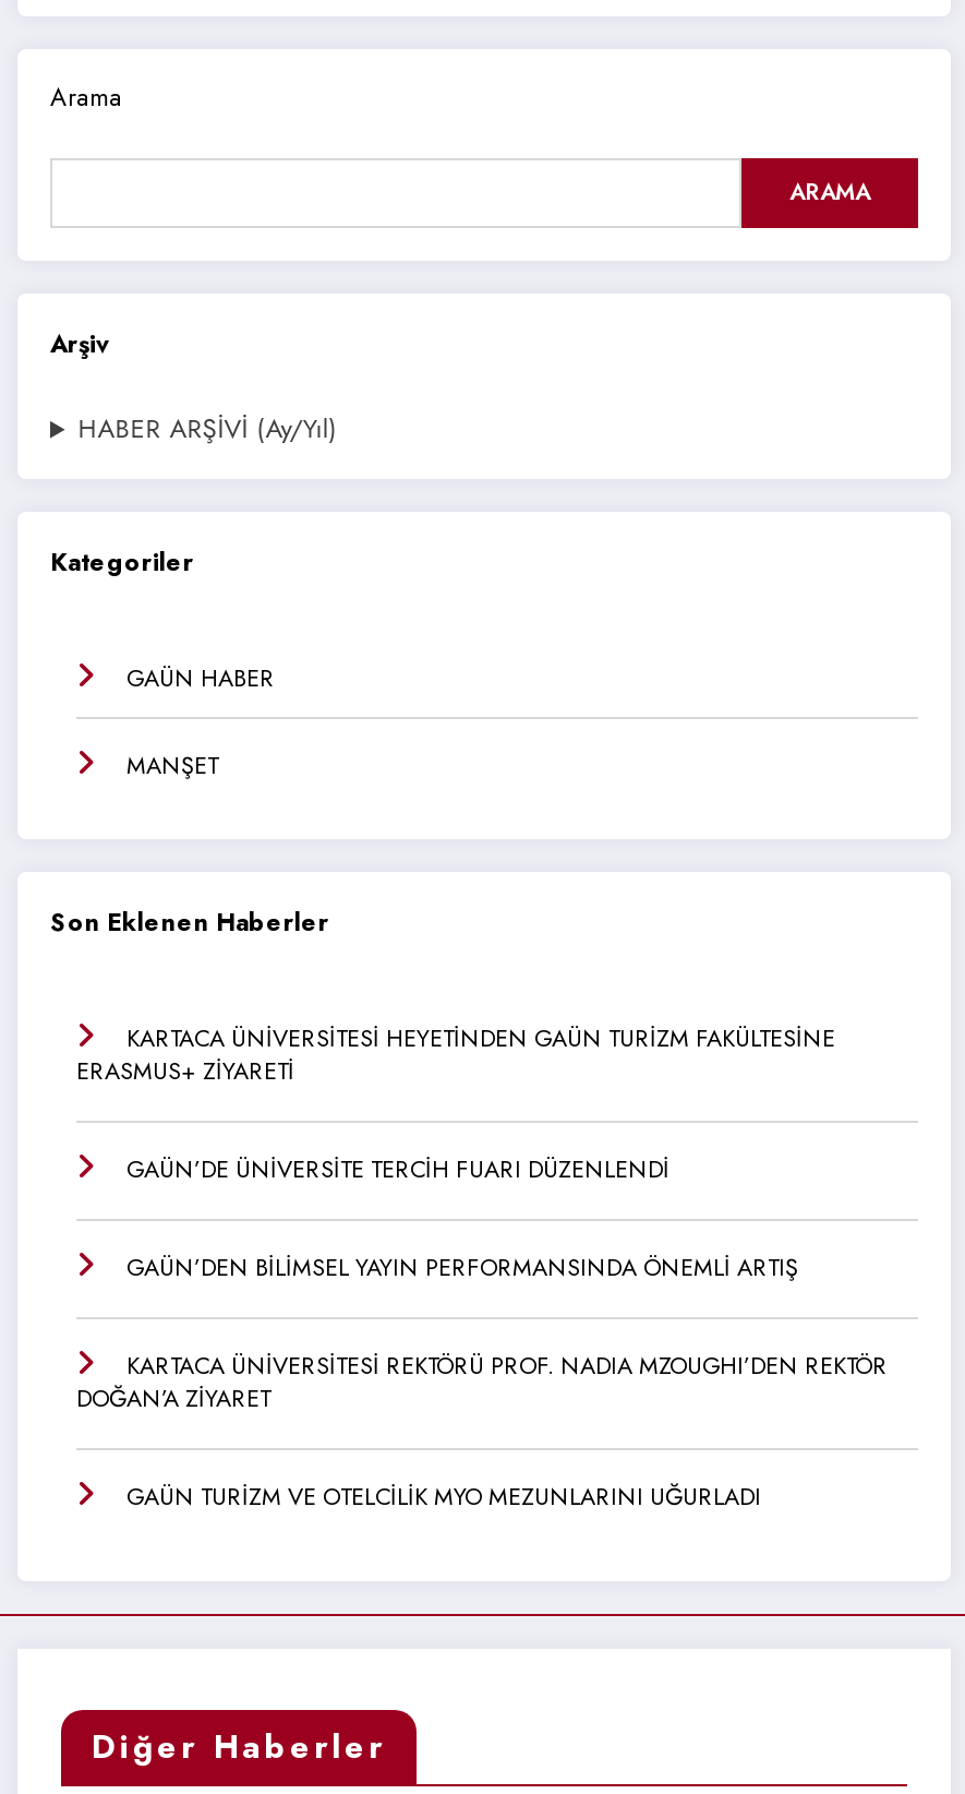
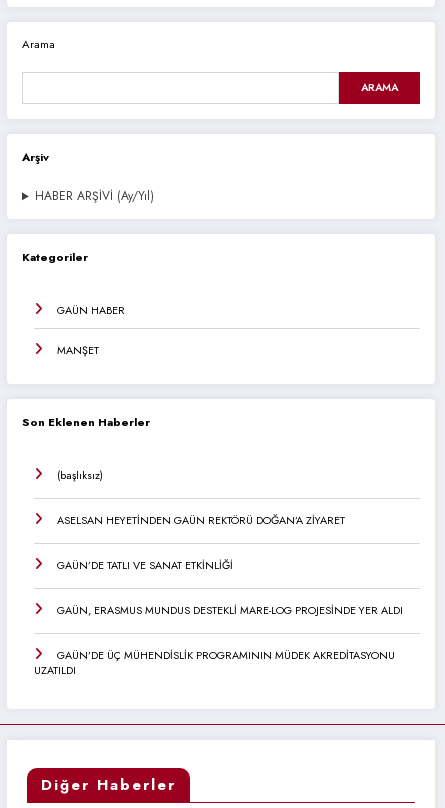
- KARTACA ÜNİVERSİTESİ HEYETİNDEN GAÜN TURİZM FAKÜLTESİNE
- ERASMUS+ ZİYARETİ
+ (başlıksız)

- GAÜN’DE ÜNİVERSİTE TERCİH FUARI DÜZENLENDİ
+ ASELSAN HEYETİNDEN GAÜN REKTÖRÜ DOĞAN’A ZİYARET

- GAÜN’DEN BİLİMSEL YAYIN PERFORMANSINDA ÖNEMLİ ARTIŞ
+ GAÜN’DE TATLI VE SANAT ETKİNLİĞİ

- KARTACA ÜNİVERSİTESİ REKTÖRÜ PROF. NADIA MZOUGHI’DEN REKTÖR
- DOĞAN’A ZİYARET
+ GAÜN, ERASMUS MUNDUS DESTEKLİ MARE-LOG PROJESİNDE YER ALDI

- GAÜN TURİZM VE OTELCİLİK MYO MEZUNLARINI UĞURLADI
+ GAÜN’DE ÜÇ MÜHENDİSLİK PROGRAMININ MÜDEK AKREDİTASYONU
+ UZATILDI
